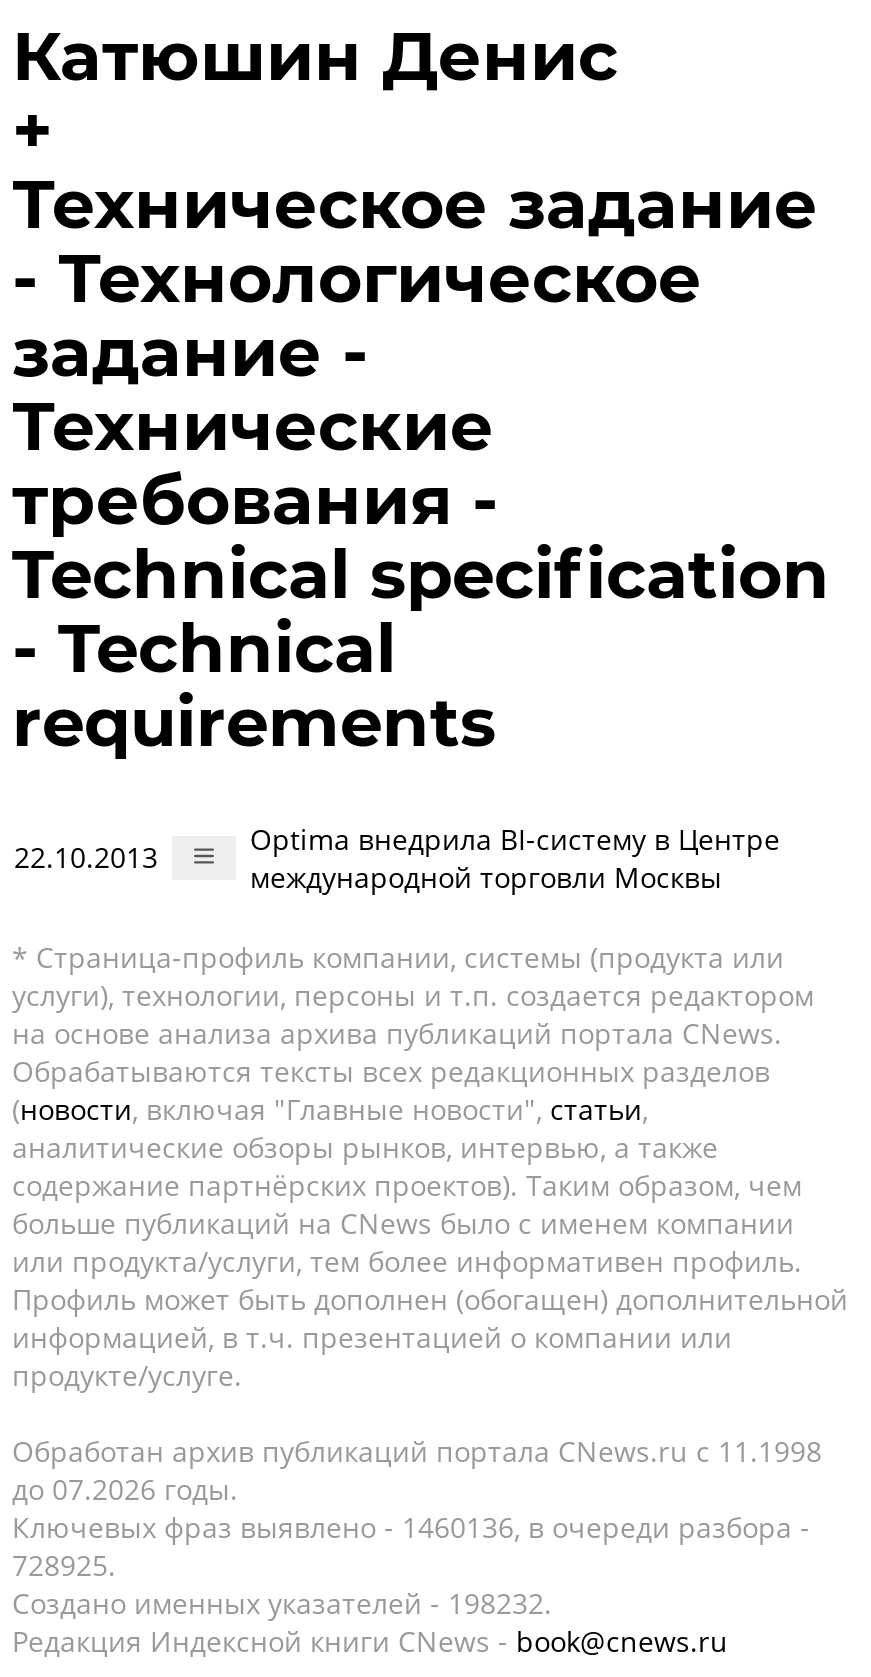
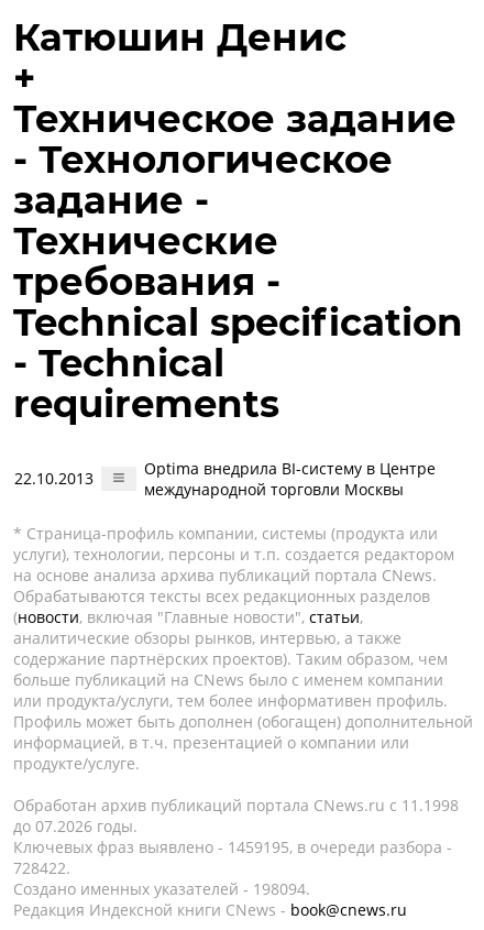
- Ключевых фраз выявлено - 1460136, в очереди разбора -
+ Ключевых фраз выявлено - 1459195, в очереди разбора -

- 728925.
+ 728422.

- Создано именных указателей - 198232.
+ Создано именных указателей - 198094.
